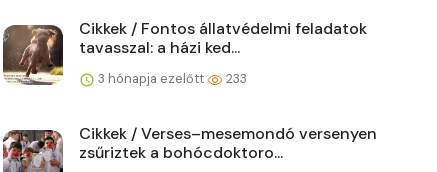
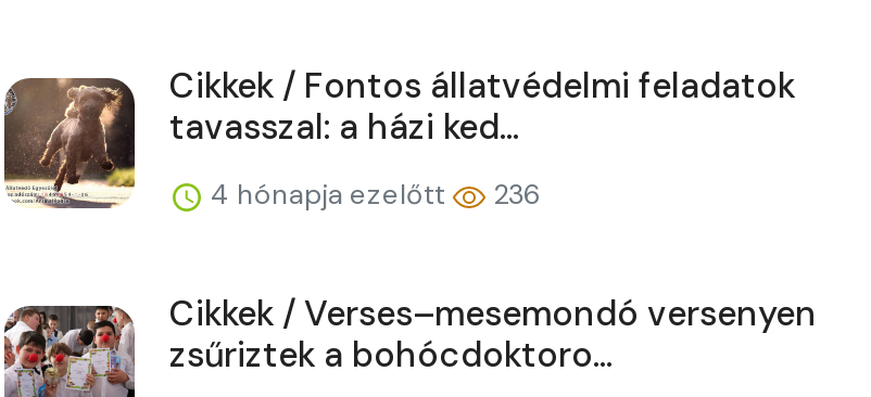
- 3 hónapja ezelőtt
+ 4 hónapja ezelőtt

- 233
+ 236
